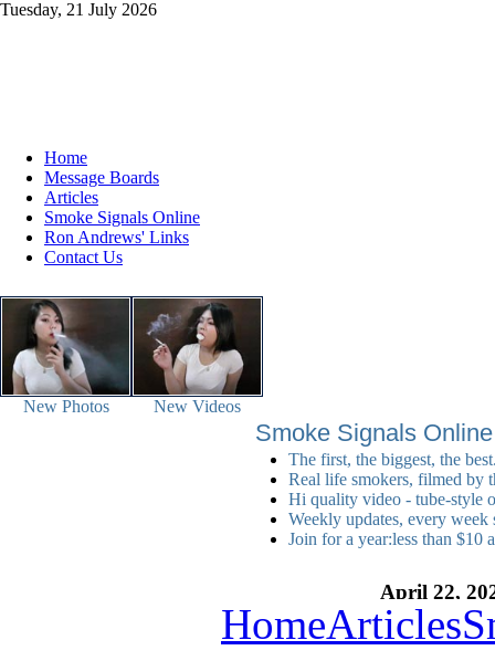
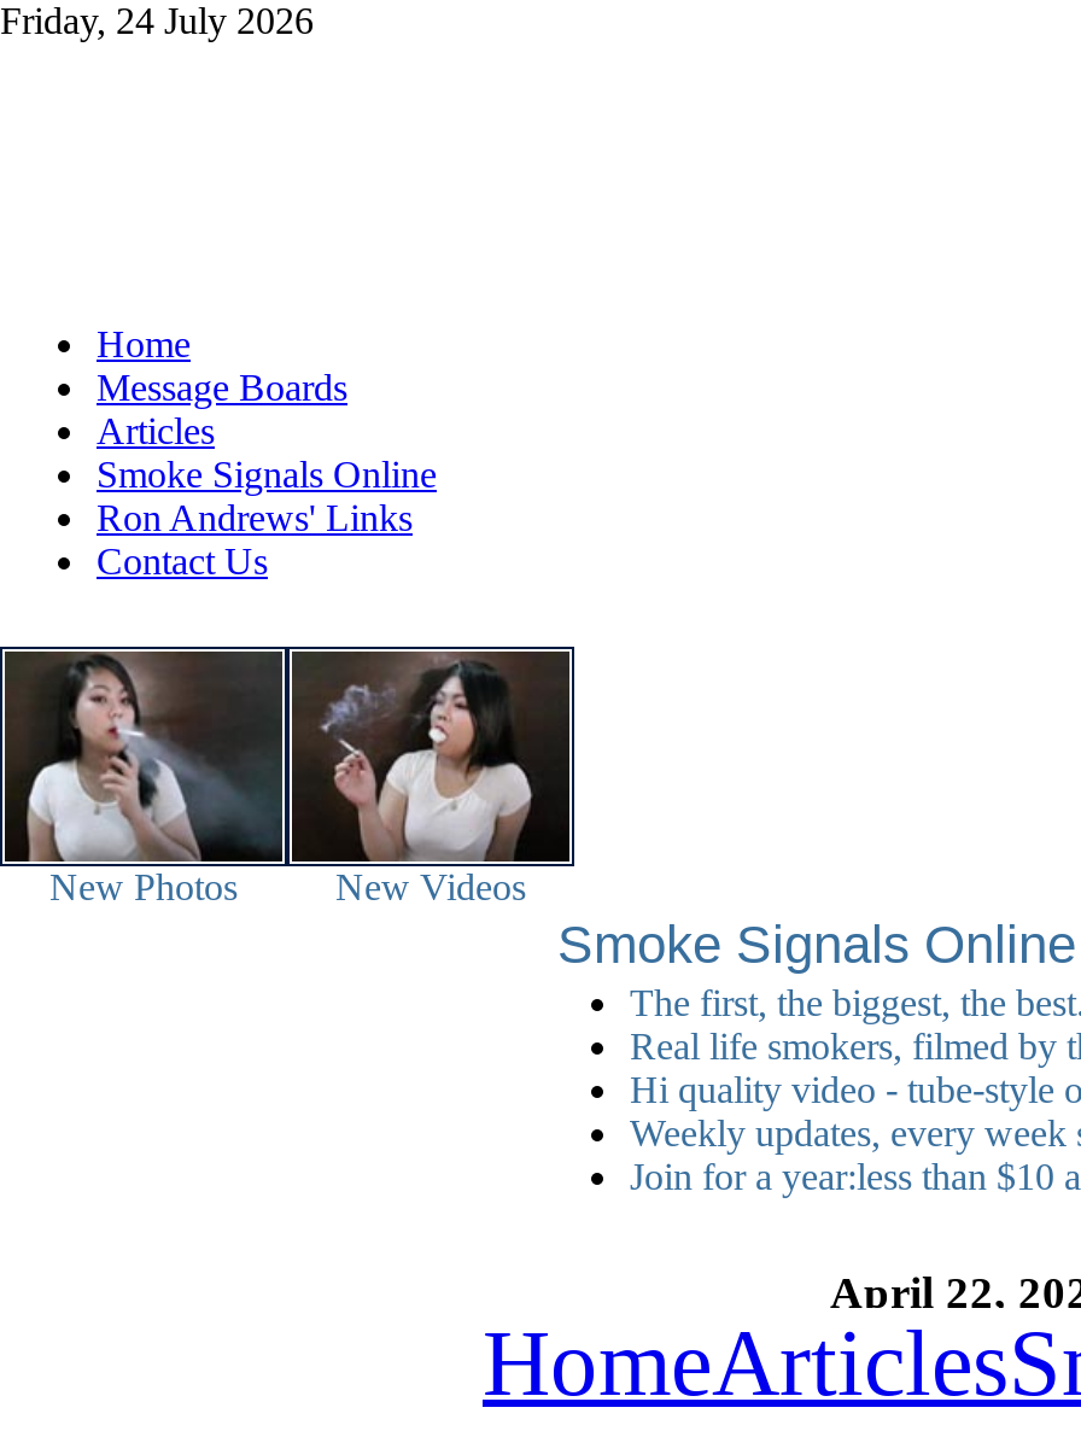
- Tuesday, 21 July 2026
+ Friday, 24 July 2026
